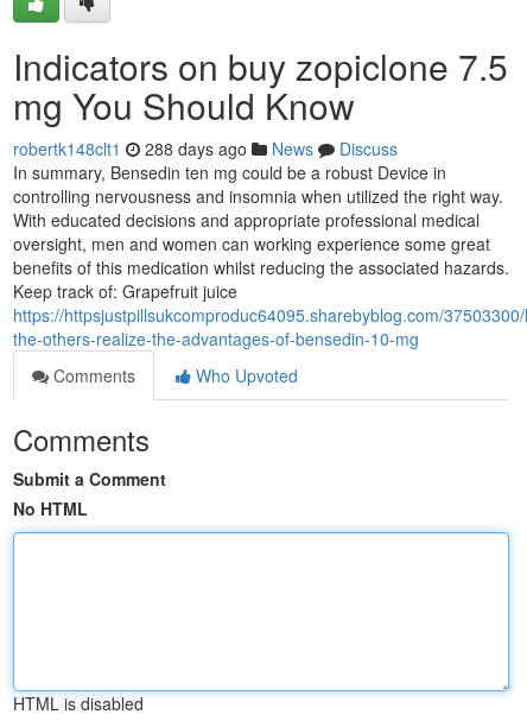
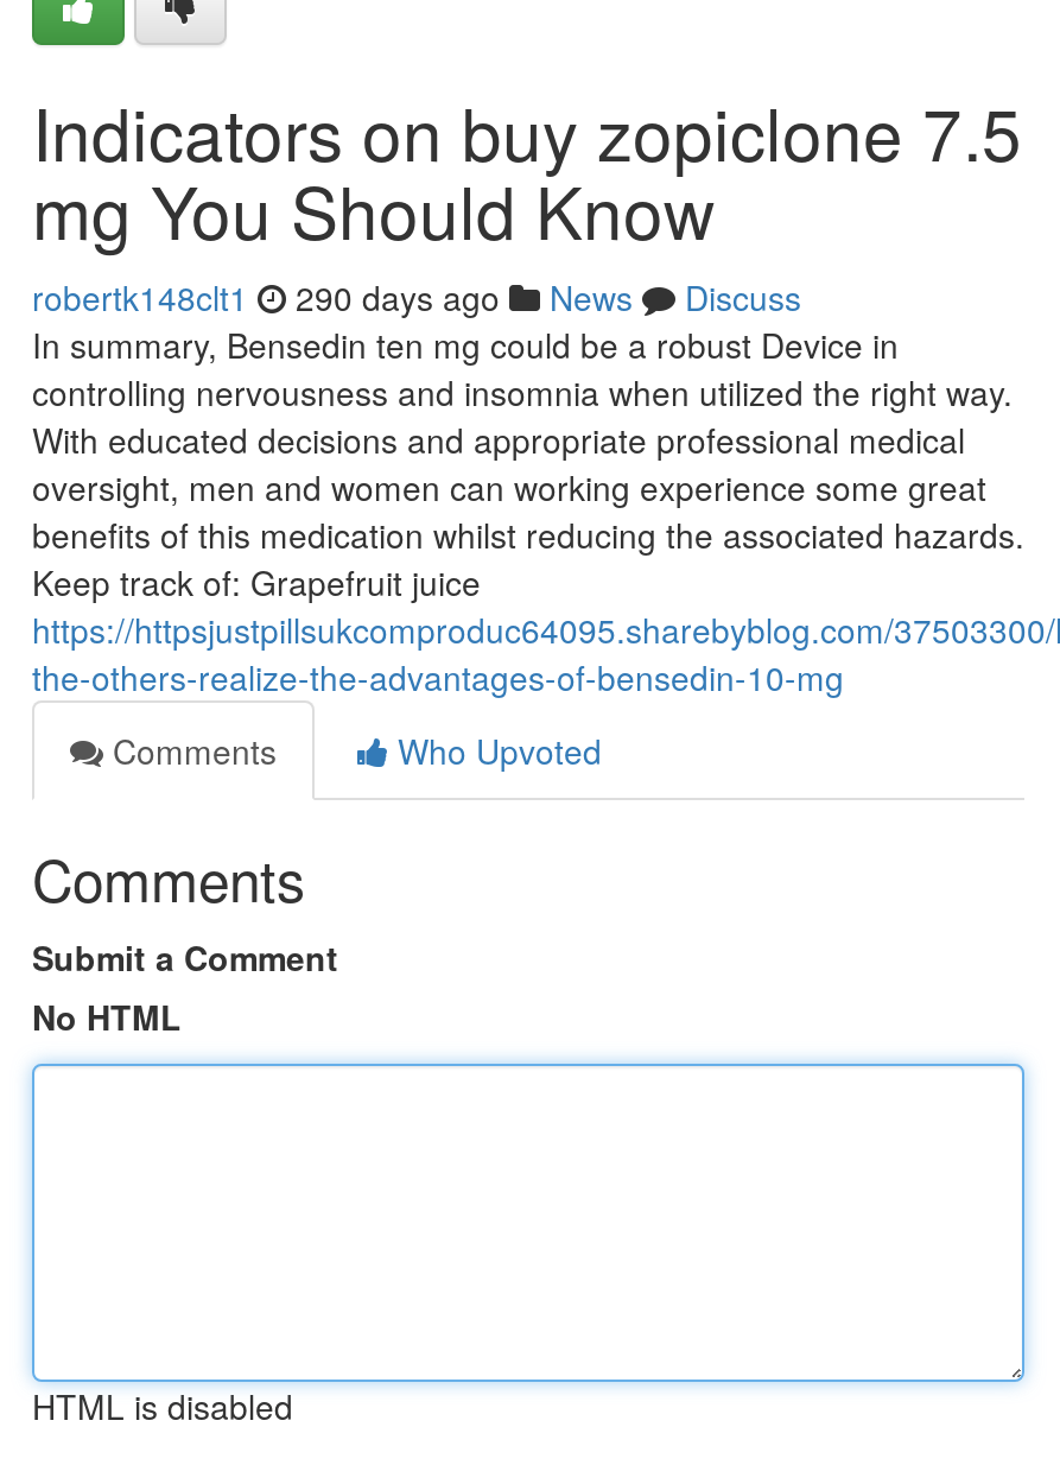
- robertk148clt1 288 days ago News Discuss
+ robertk148clt1 290 days ago News Discuss
